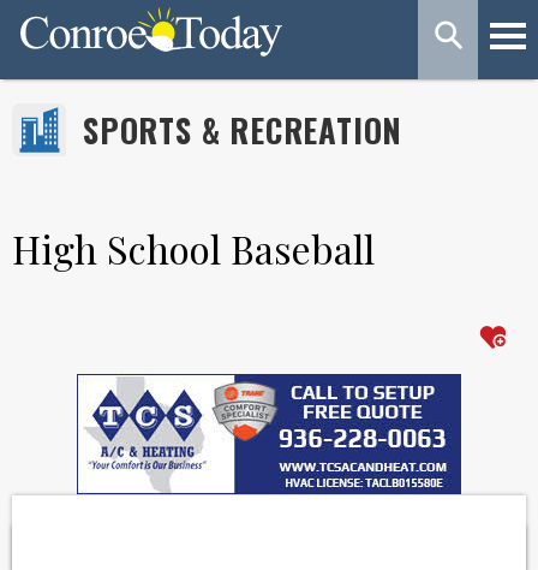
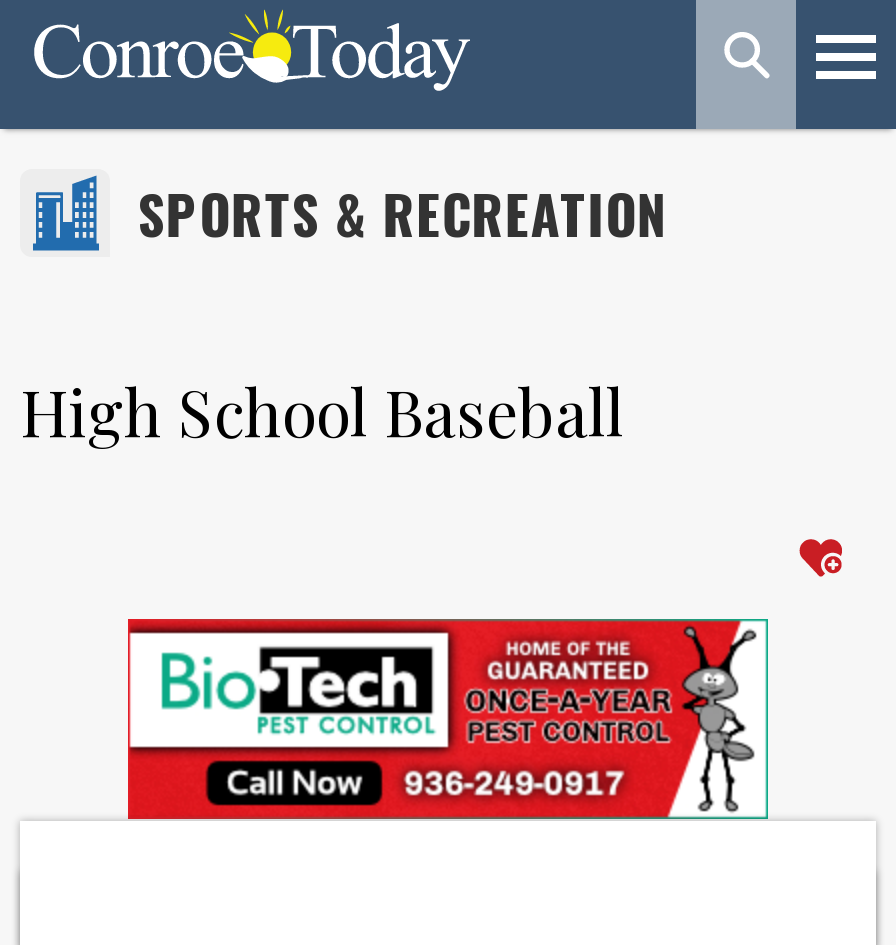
- [image]
+ [image]
